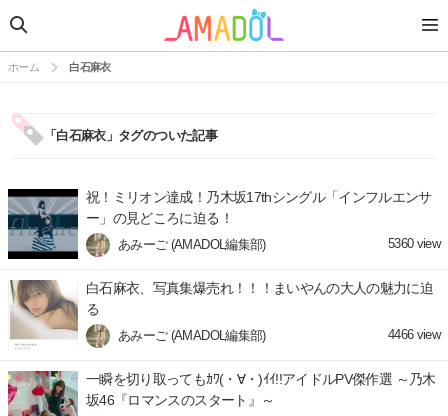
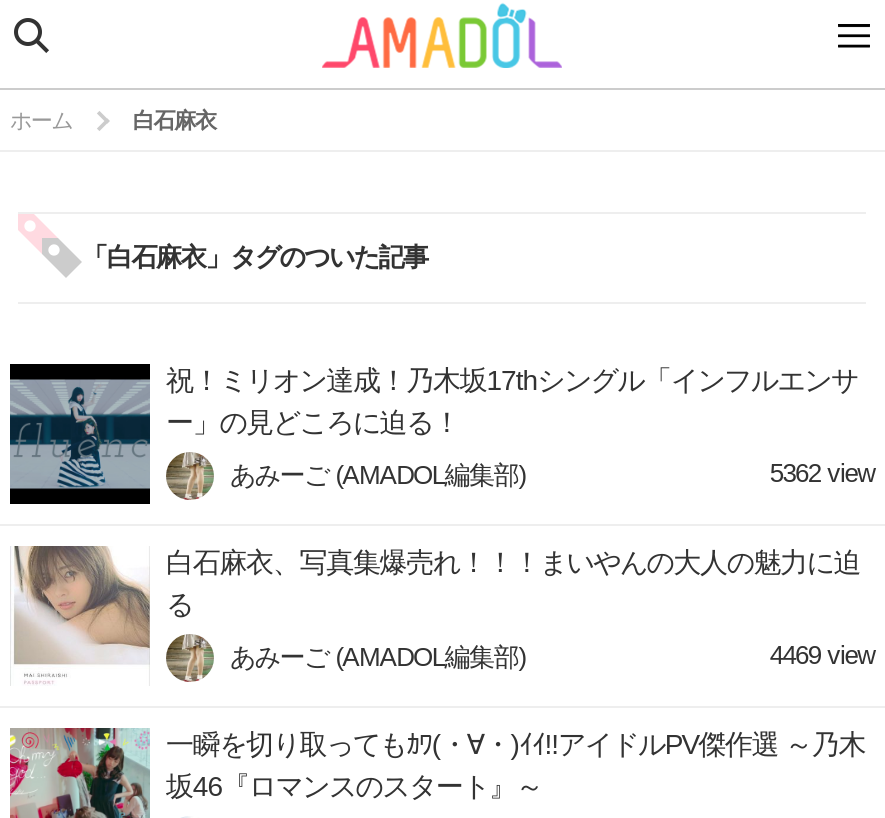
- 5360 view
+ 5362 view

- 4466 view
+ 4469 view
